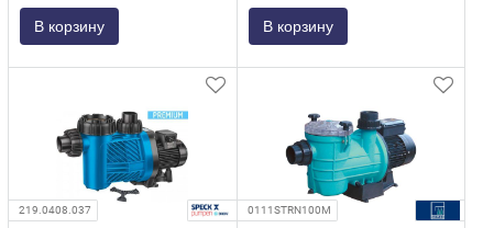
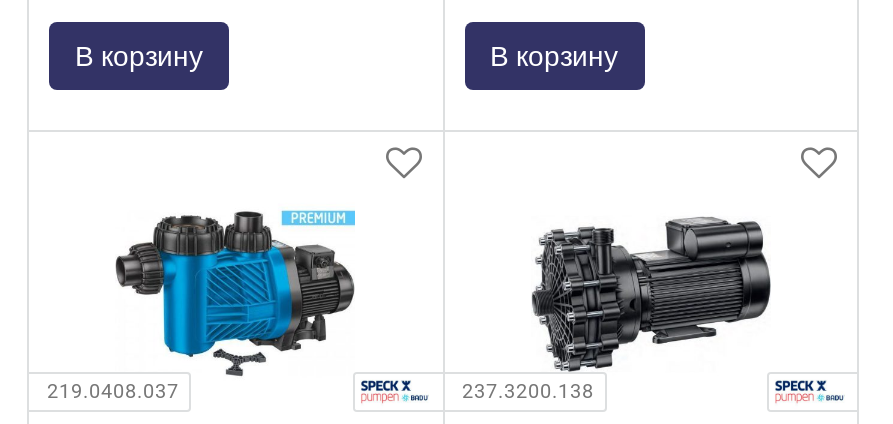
- [image]
- 0111STRN100M
+ [image]
+ 237.3200.138
